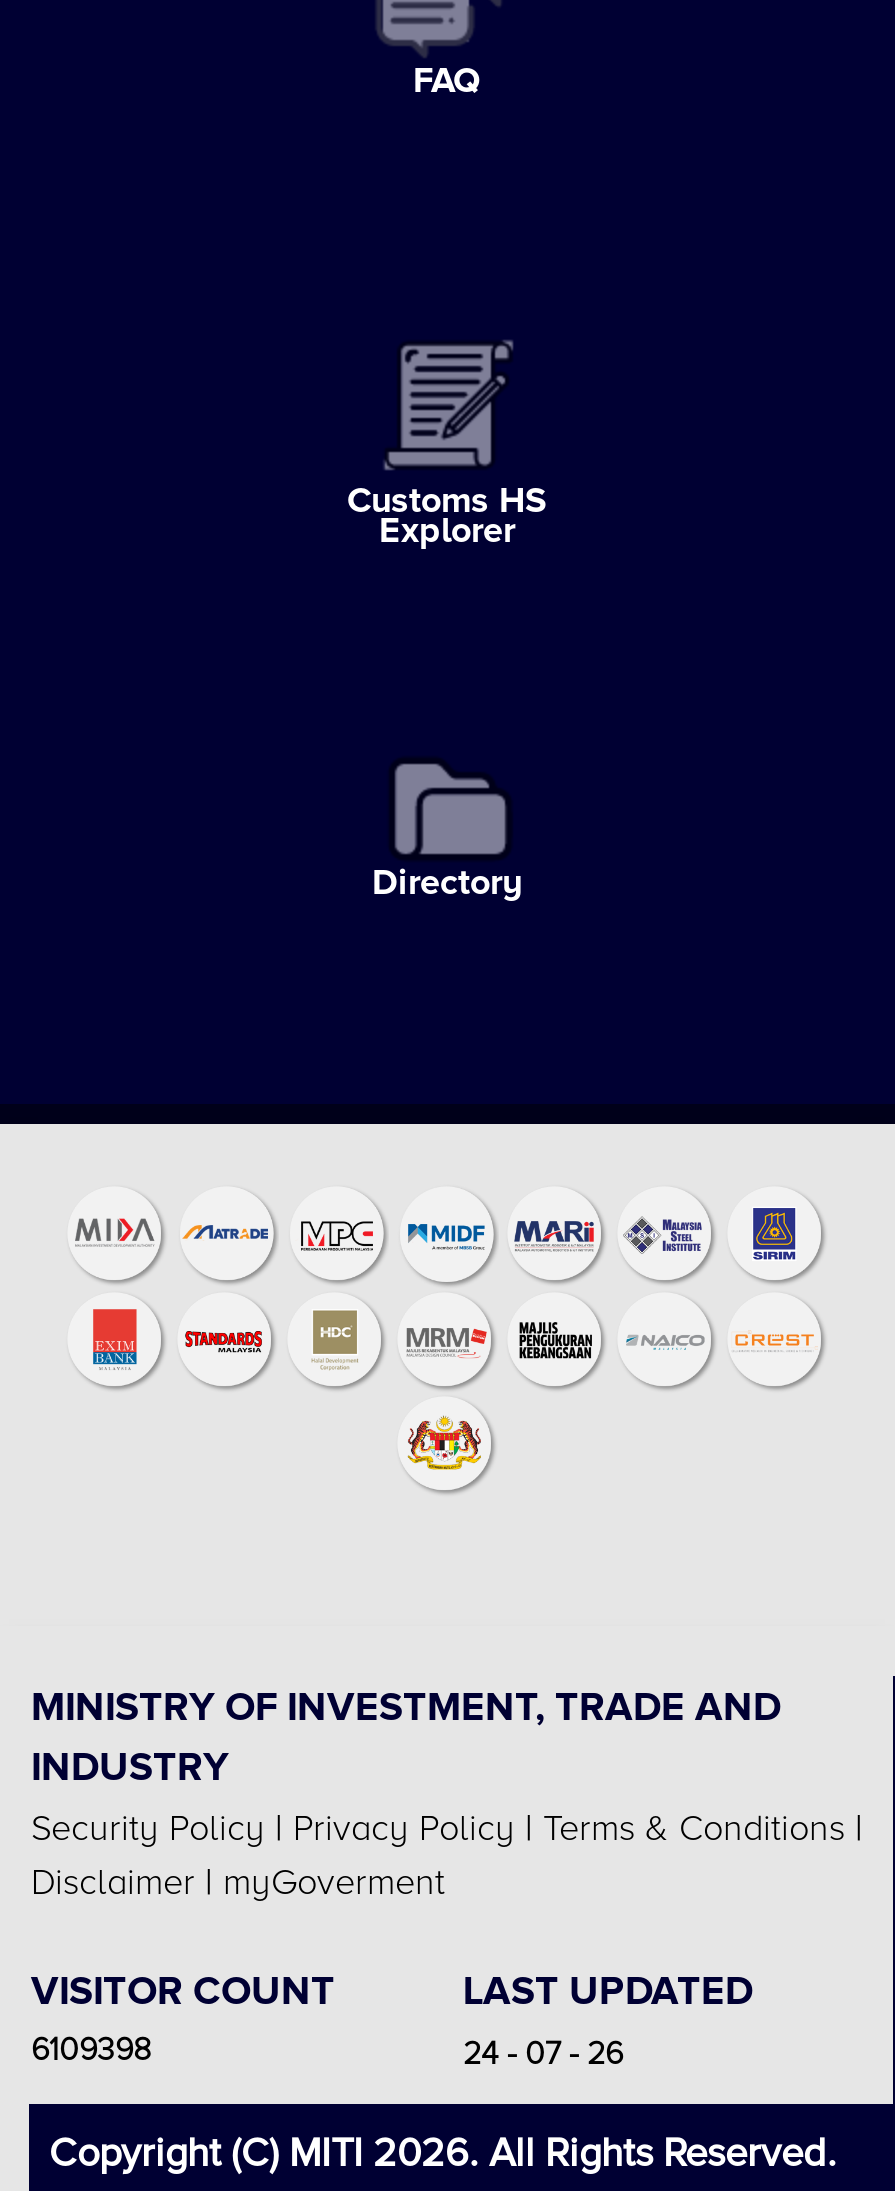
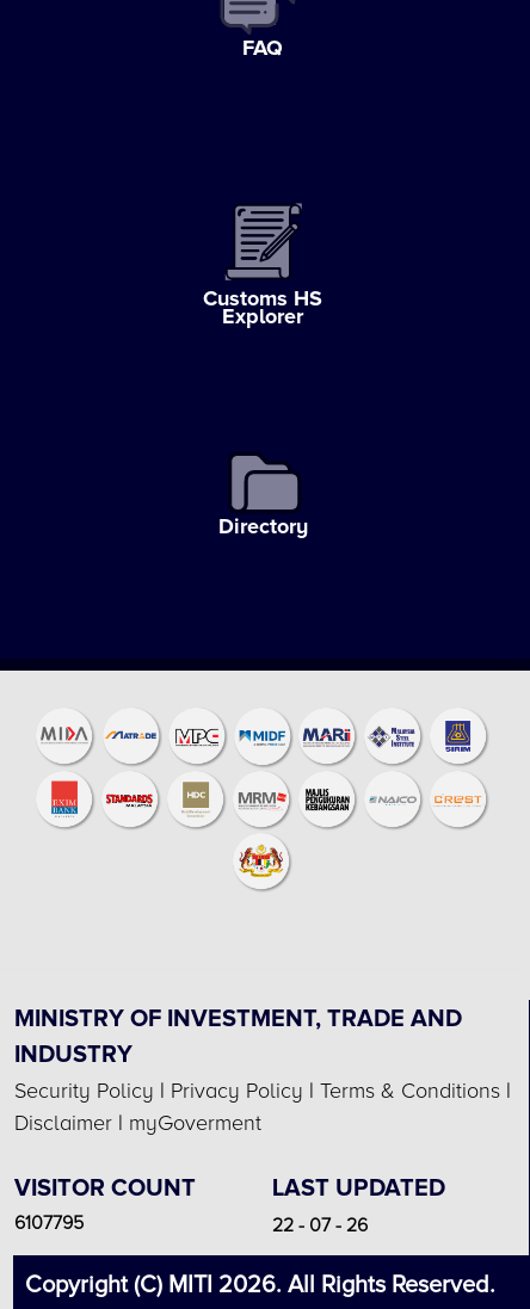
- 6109398
+ 6107795

- 24 - 07 - 26
+ 22 - 07 - 26
